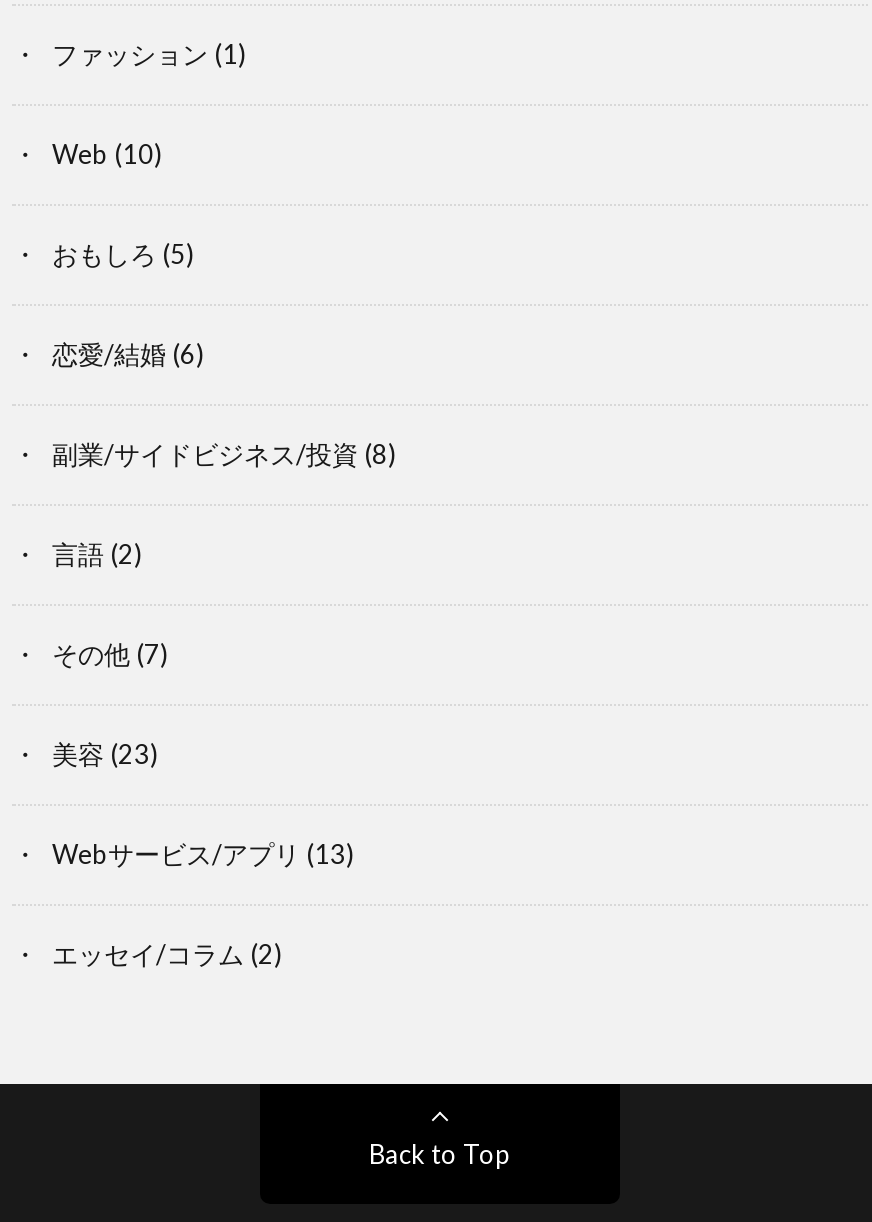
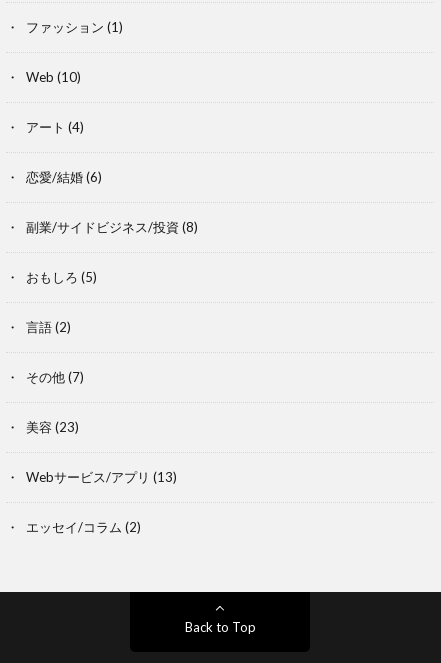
- おもしろ(5)
+ アート(4)

+ おもしろ(5)
